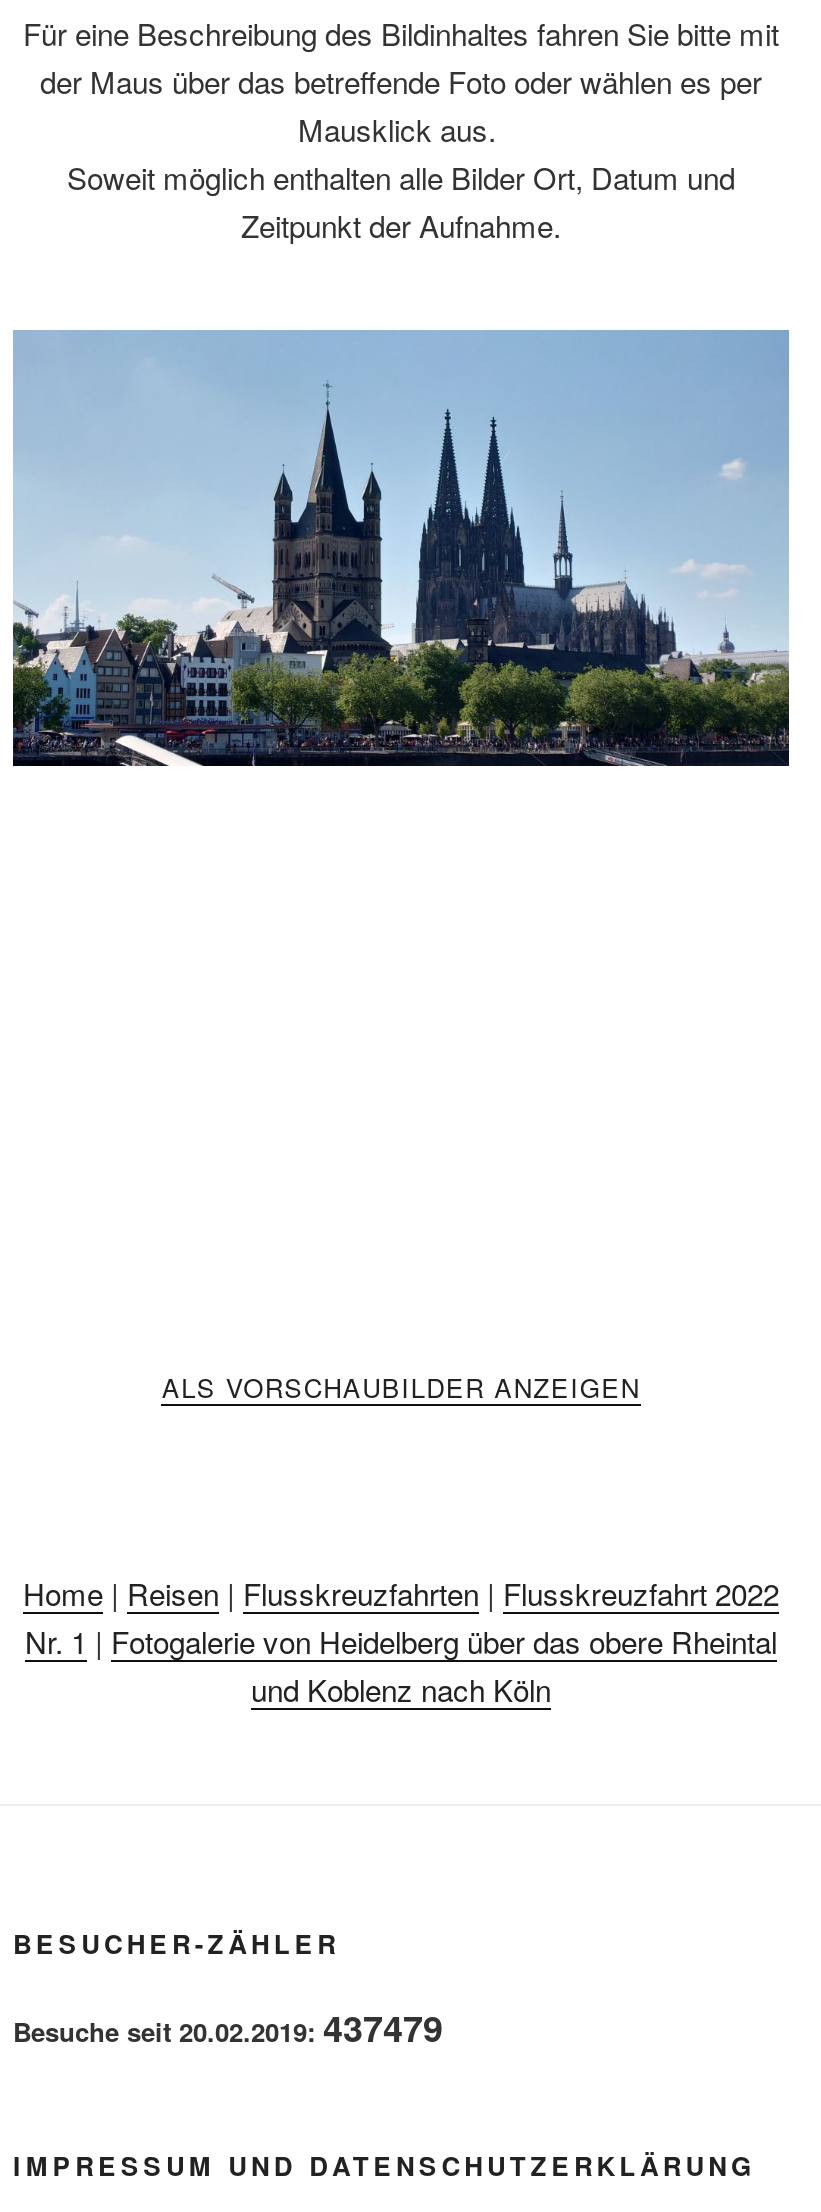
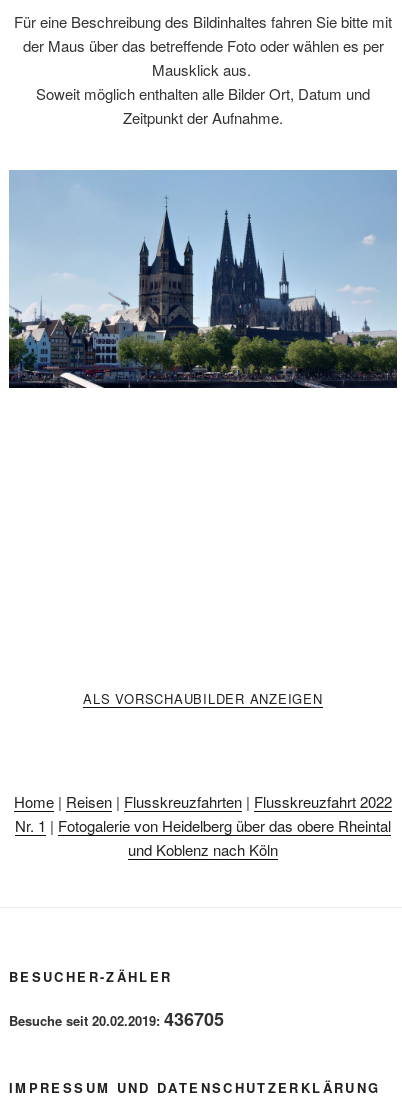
- Besuche seit 20.02.2019: 437479
+ Besuche seit 20.02.2019: 436705
